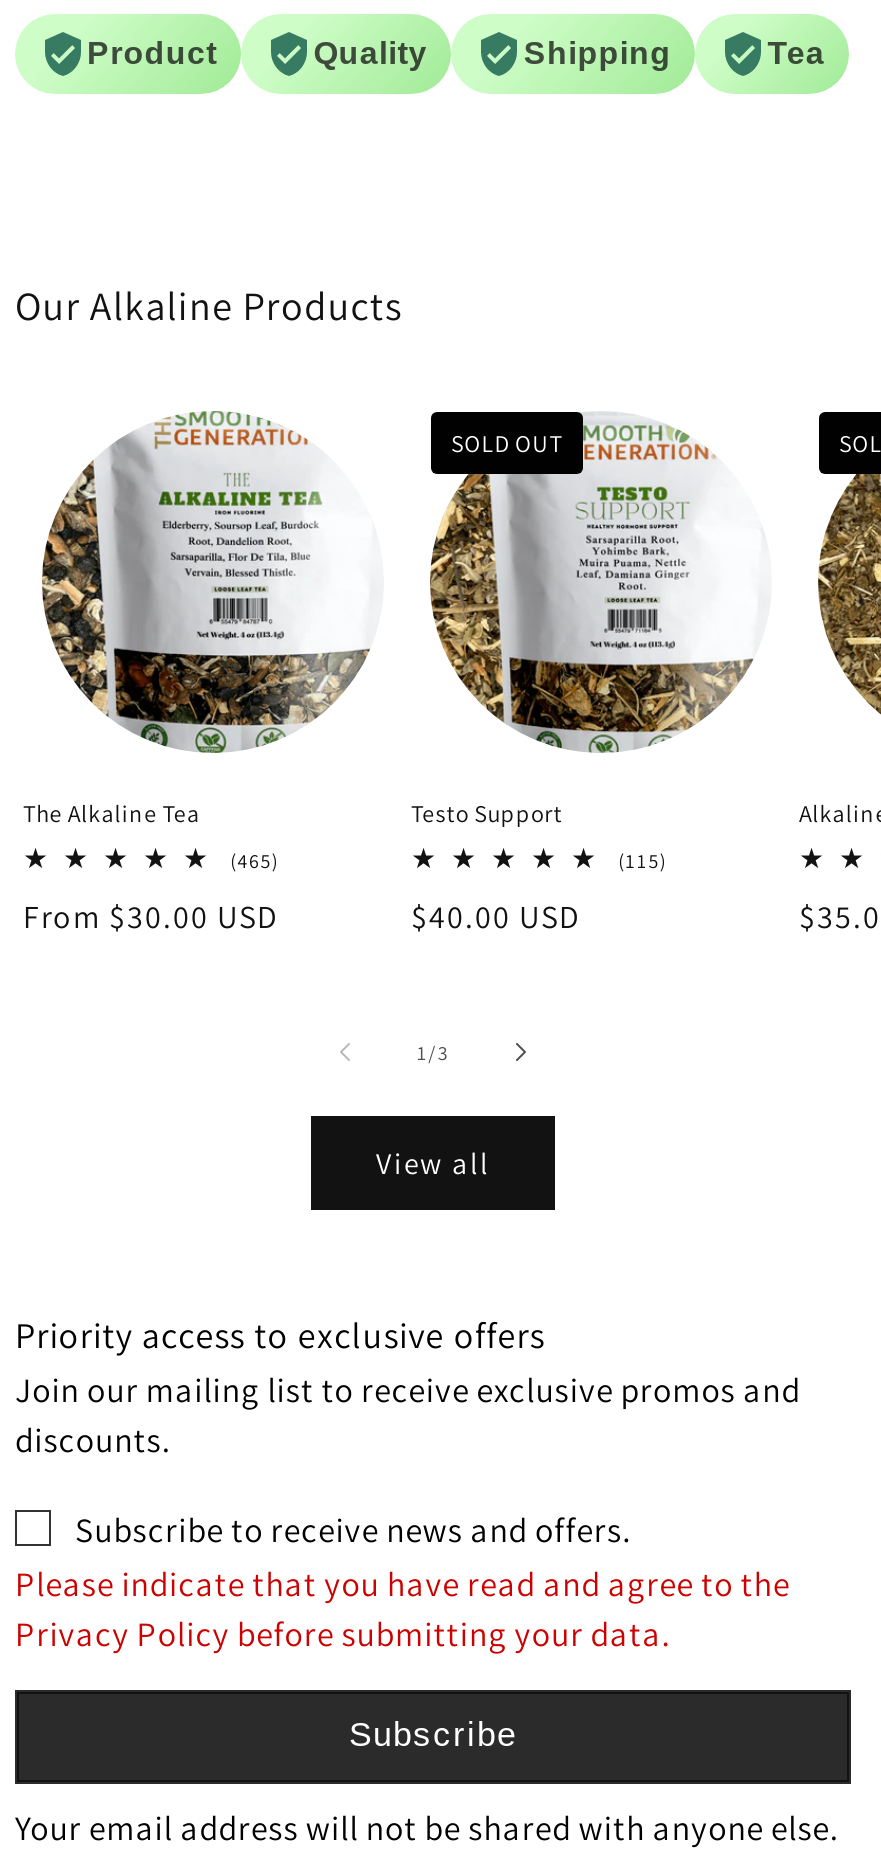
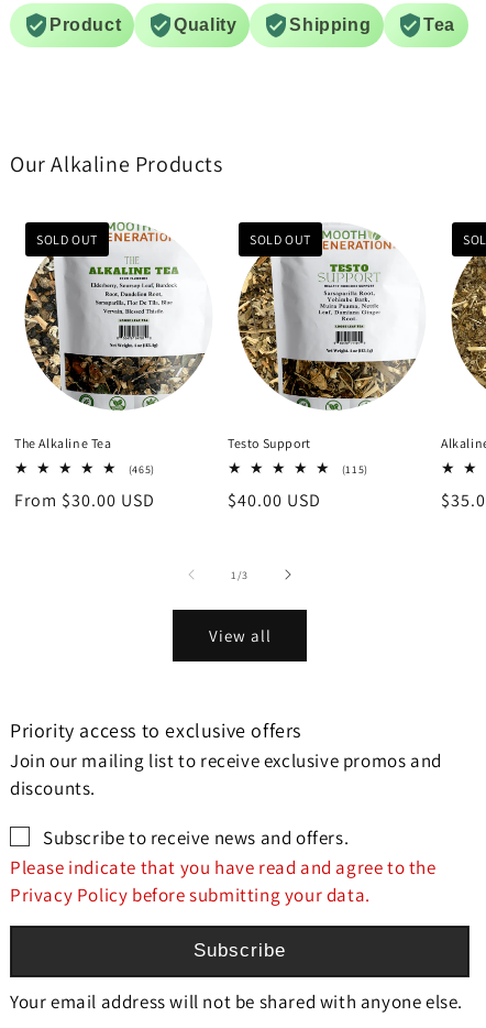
+ SOLD OUT
